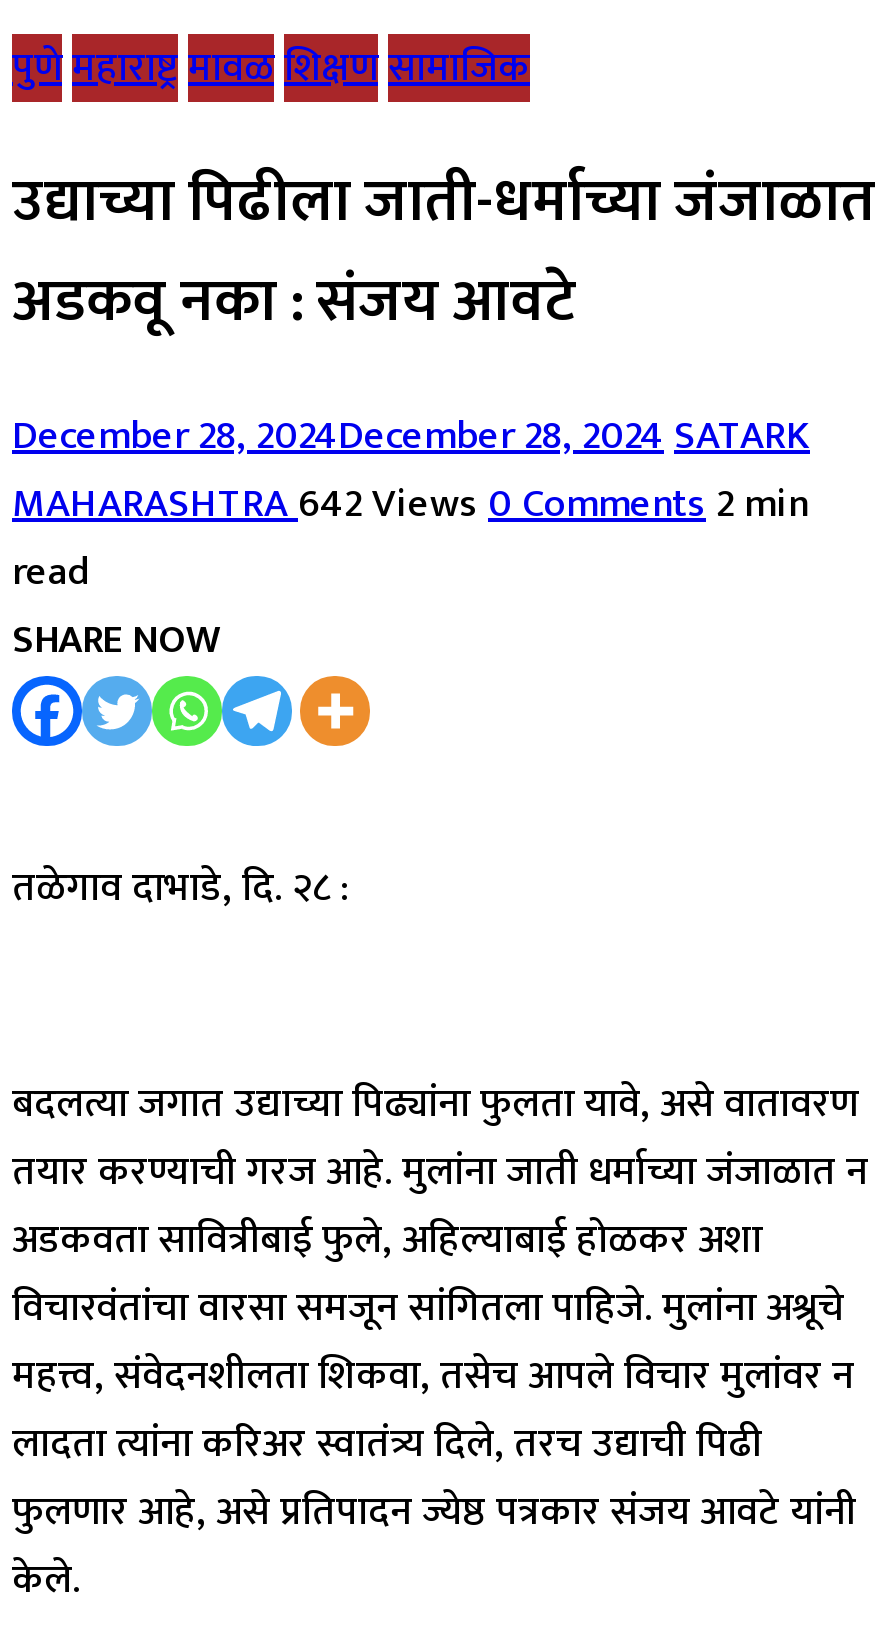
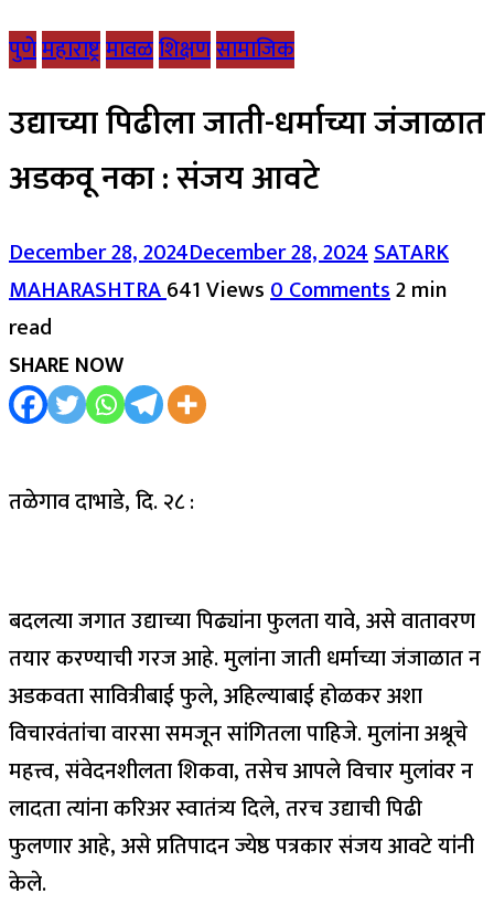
- MAHARASHTRA642 Views 0 Comments 2 min
+ MAHARASHTRA641 Views 0 Comments 2 min
